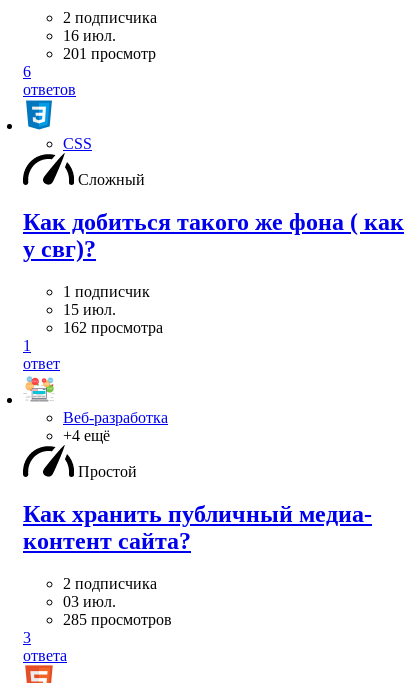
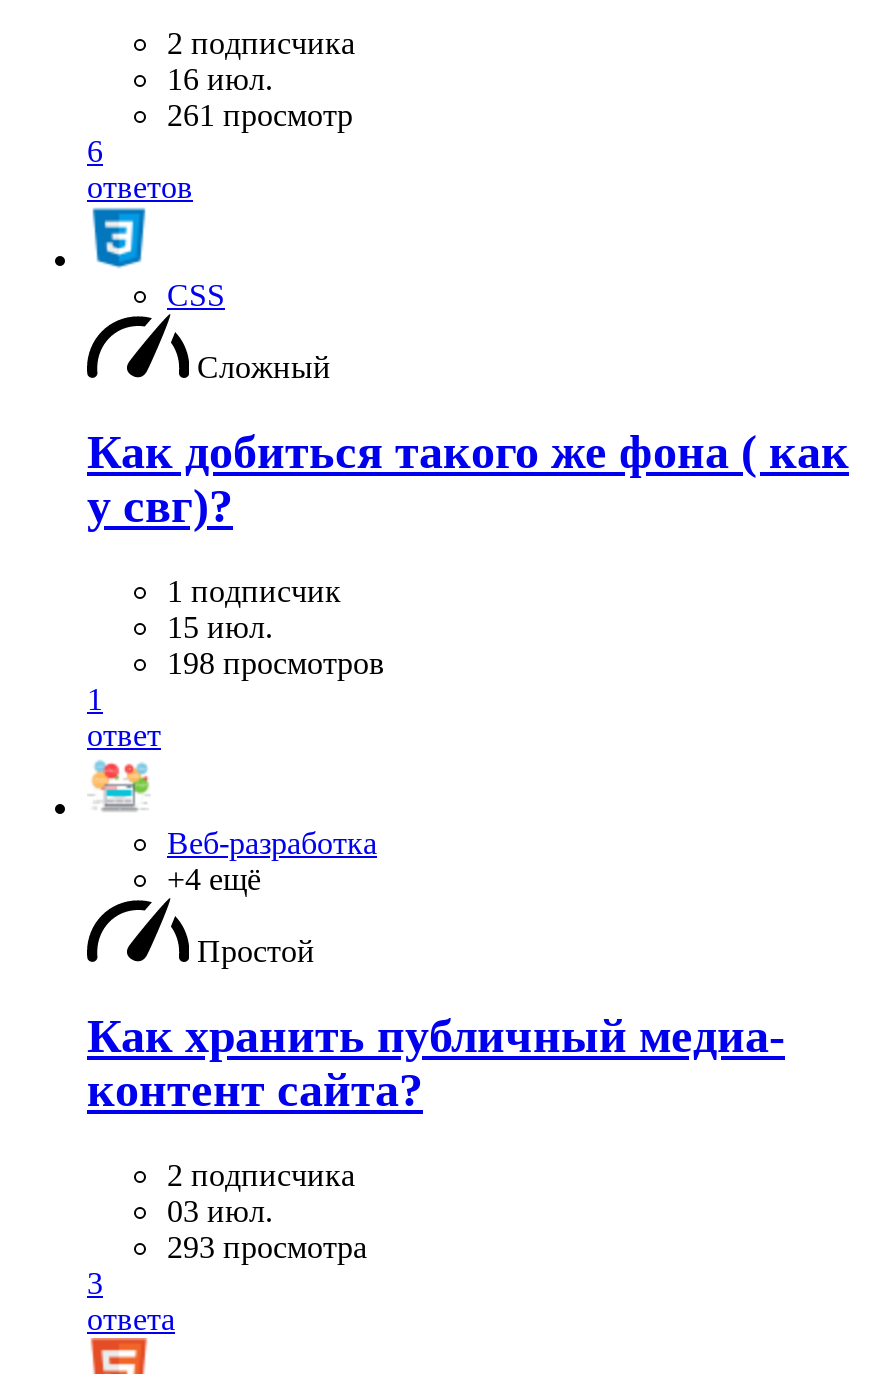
- 201 просмотр
+ 261 просмотр

- 162 просмотра
+ 198 просмотров

- 285 просмотров
+ 293 просмотра
